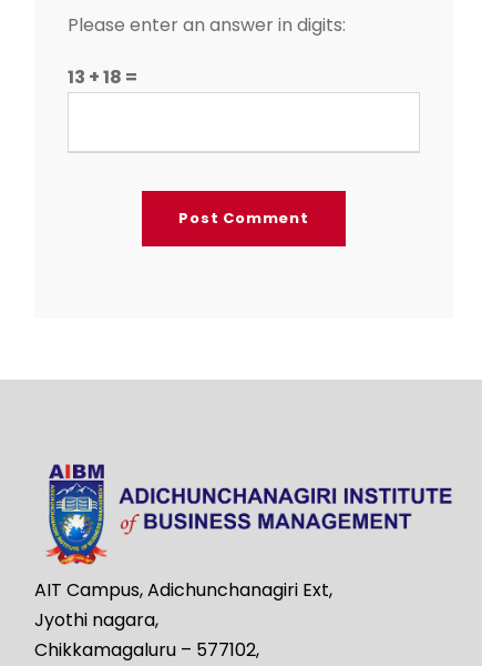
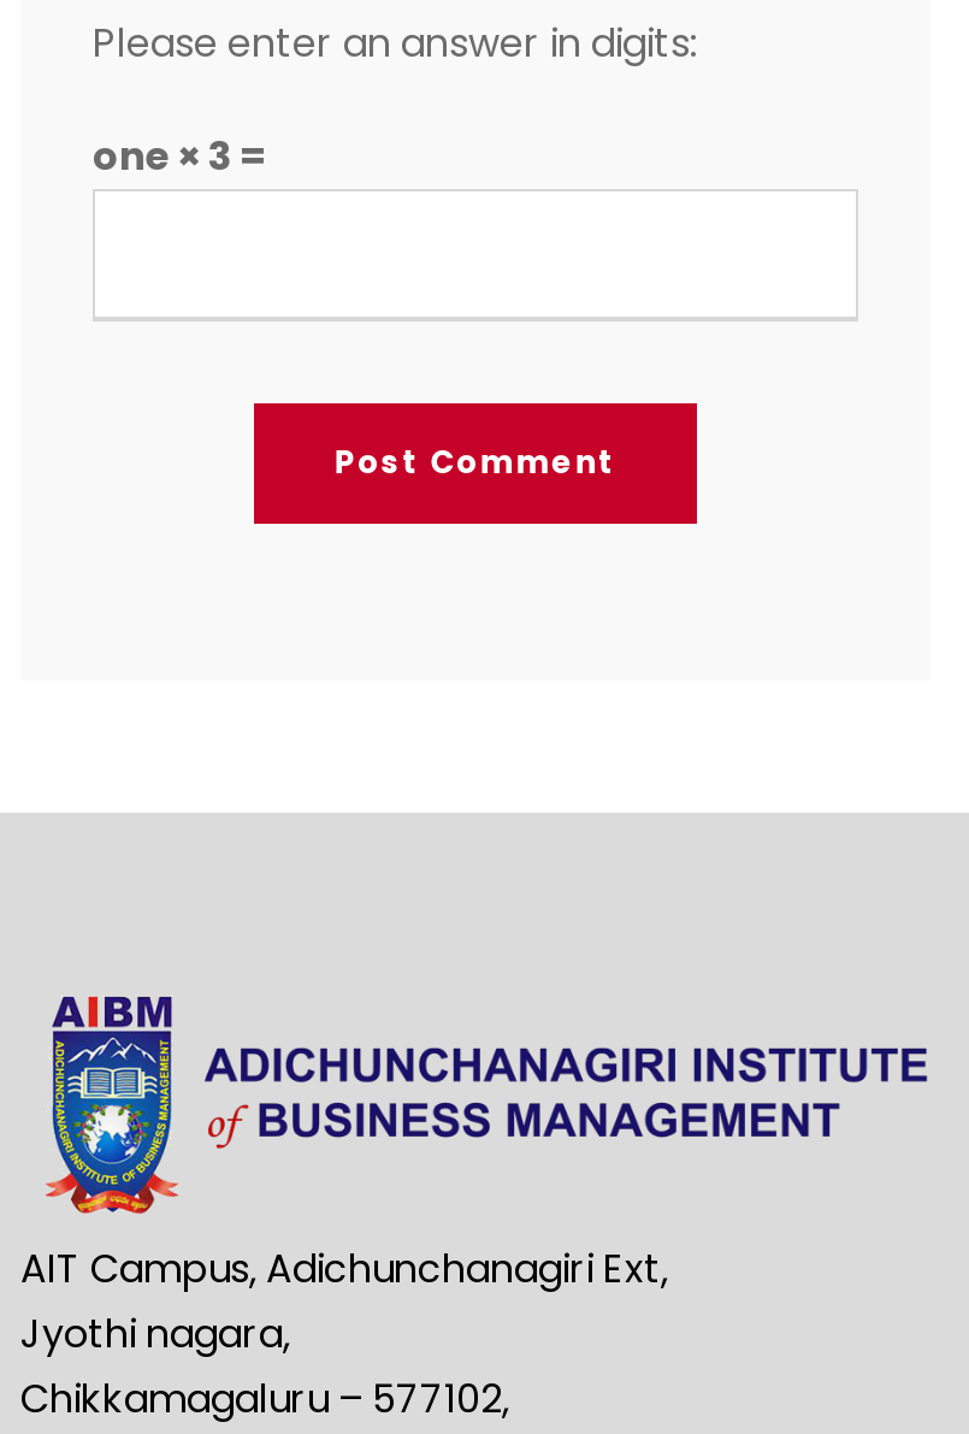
- 13 + 18 =
+ one × 3 =
